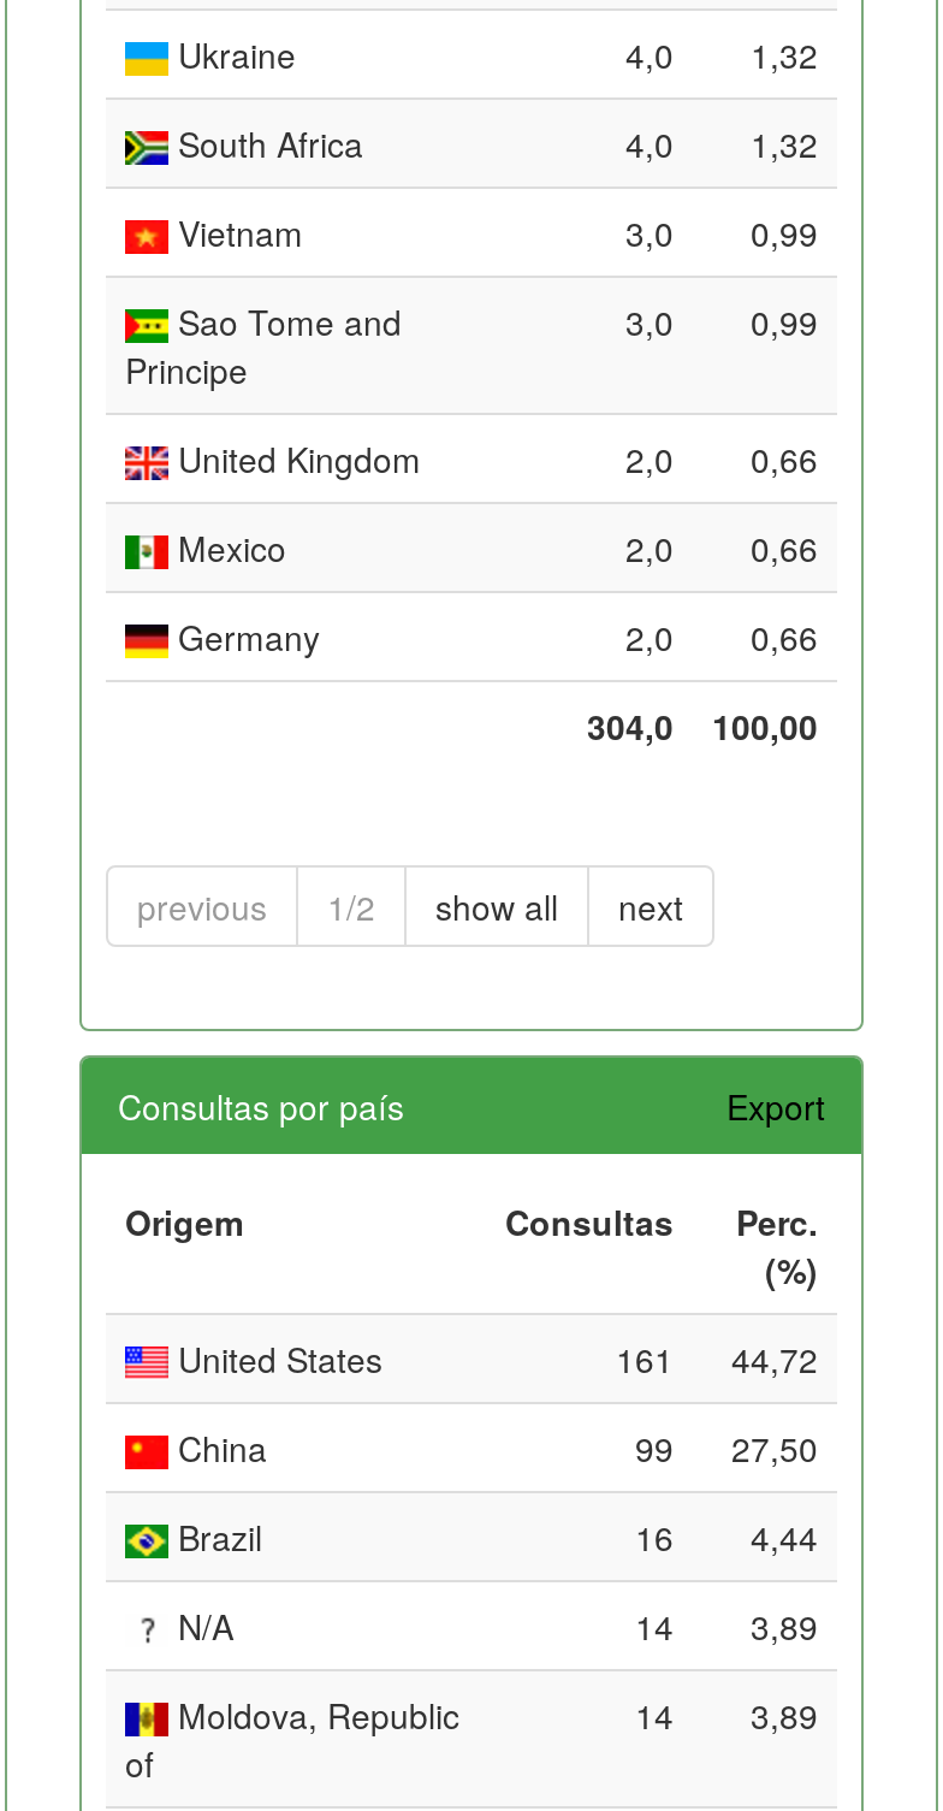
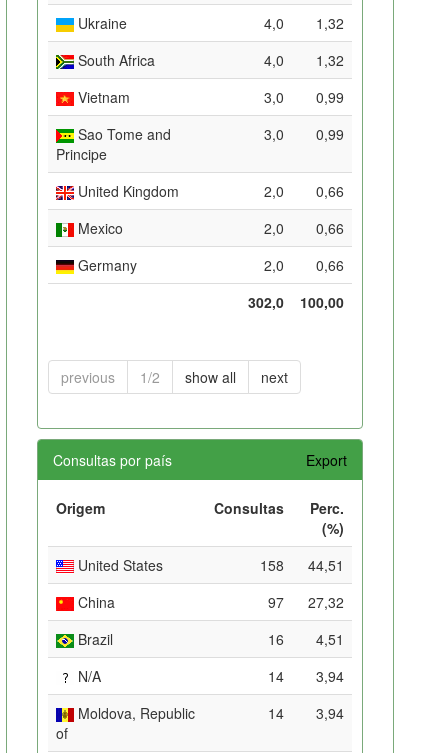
- 304,0 100,00
+ 302,0 100,00

- 161
+ 158

- 44,72
+ 44,51

- 99
+ 97

- 27,50
+ 27,32

- 16 4,44
+ 16 4,51

- 14 3,89
+ 14 3,94

- 14 3,89
+ 14 3,94
